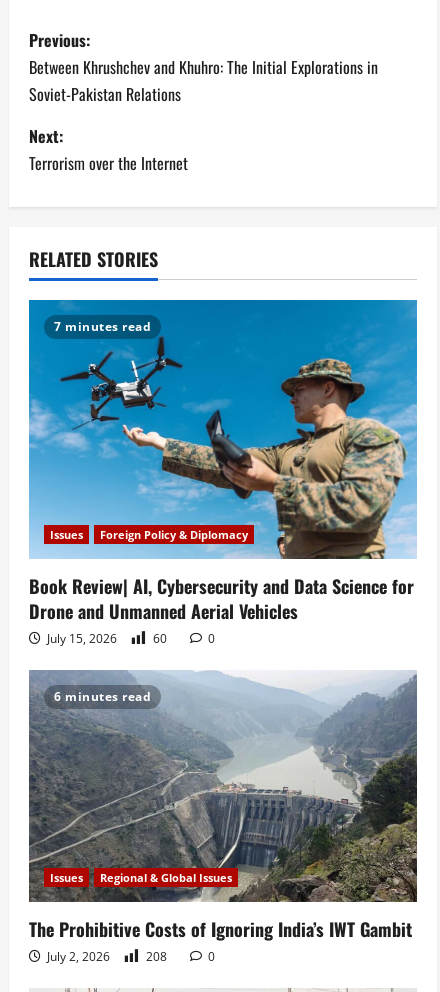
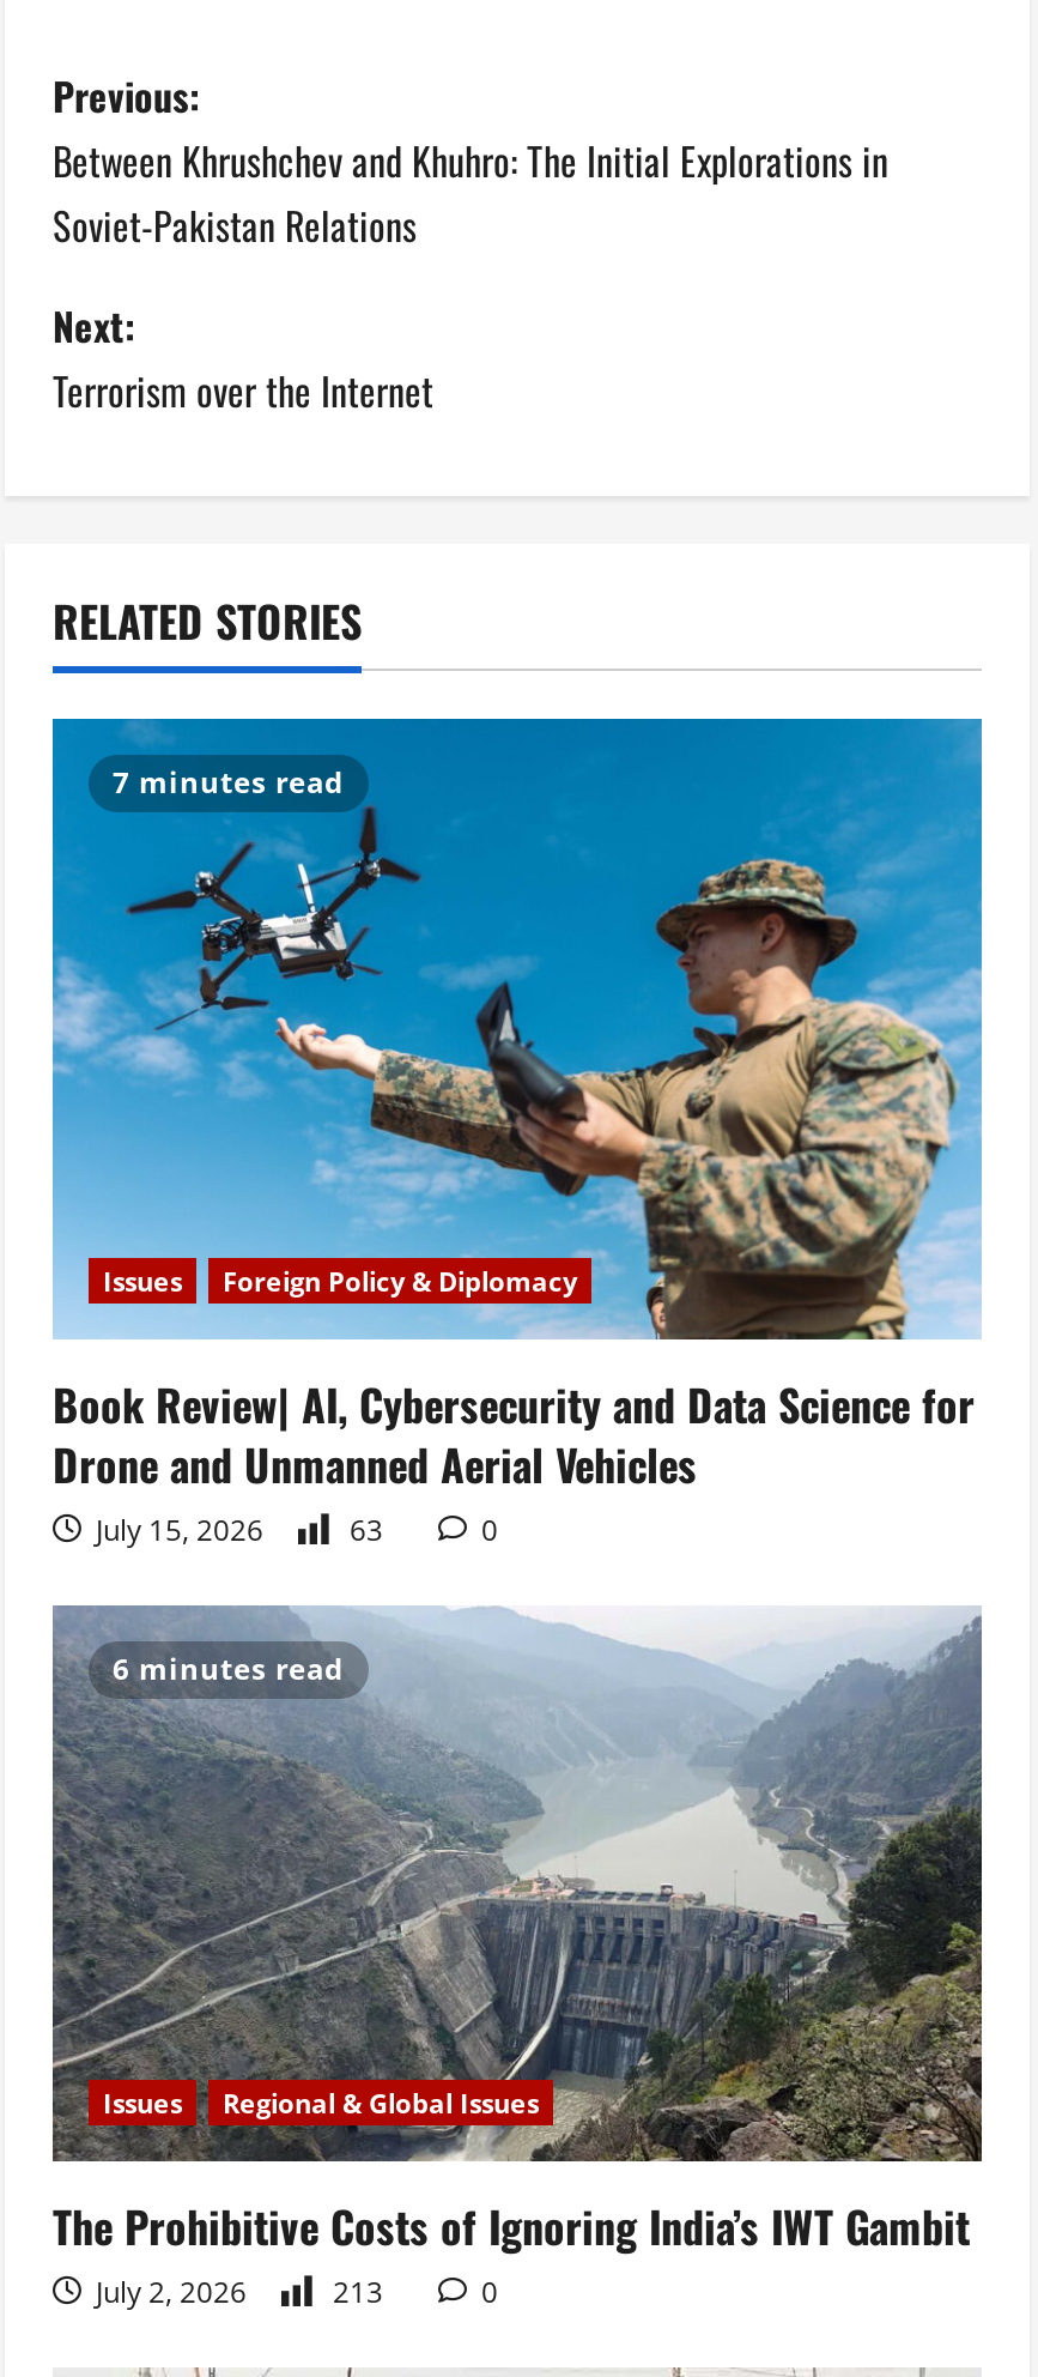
- July 15, 2026 60
+ July 15, 2026 63

- July 2, 2026 208
+ July 2, 2026 213
